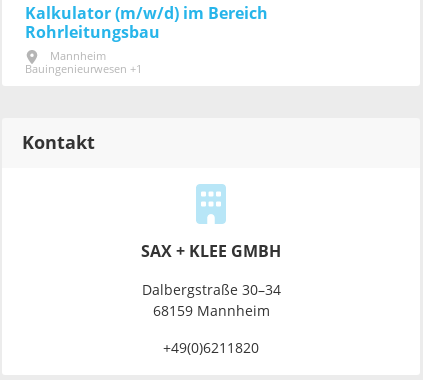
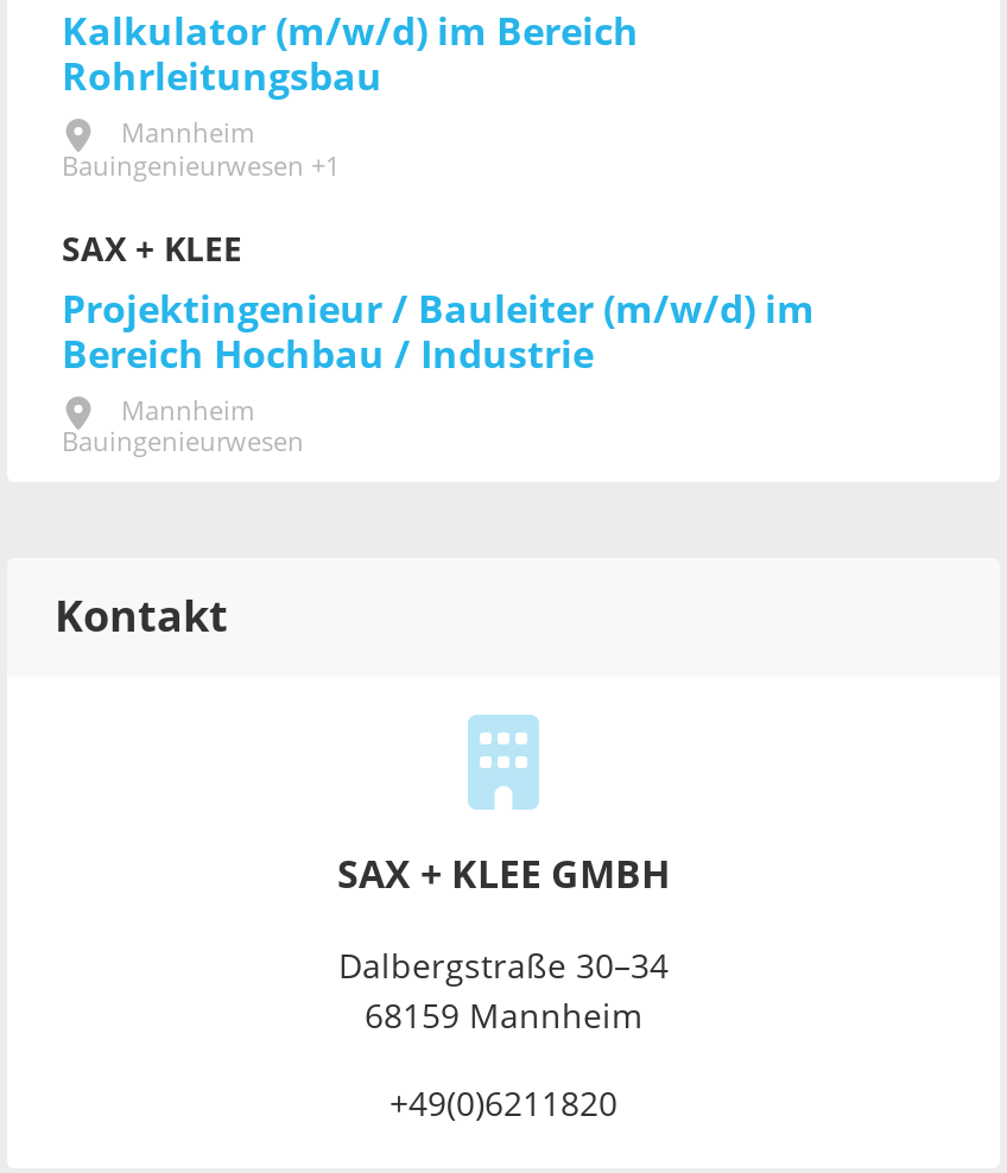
+ SAX + KLEE
+ Projektingenieur / Bauleiter (m/w/d) im
+ Bereich Hochbau / Industrie
+ Mannheim
+ Bauingenieurwesen
